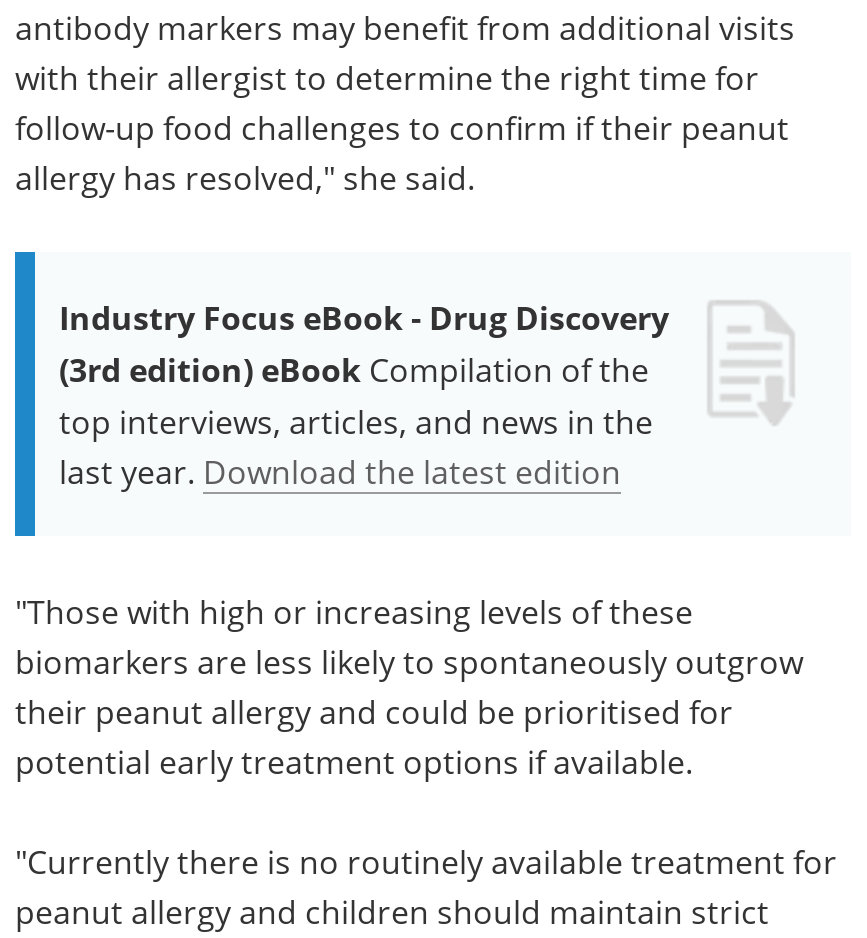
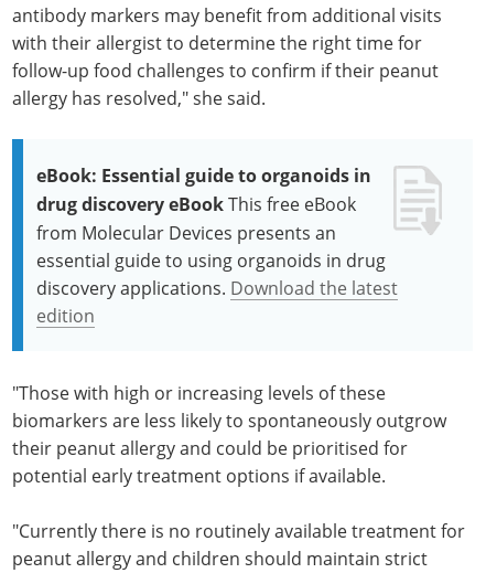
- Industry Focus eBook - Drug Discovery
- (3rd edition) eBook Compilation of the
- top interviews, articles, and news in the
- last year. Download the latest edition
+ eBook: Essential guide to organoids in
+ drug discovery eBook This free eBook
+ from Molecular Devices presents an
+ essential guide to using organoids in drug
+ discovery applications. Download the latest
+ edition
